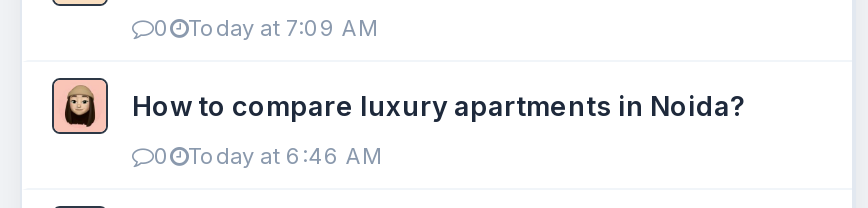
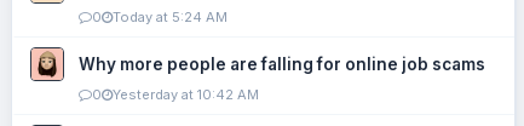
- 0 Today at 7:09 AM
+ 0 Today at 5:24 AM

- How to compare luxury apartments in Noida?
+ Why more people are falling for online job scams

- Today at 6:46 AM
+ Yesterday at 10:42 AM
